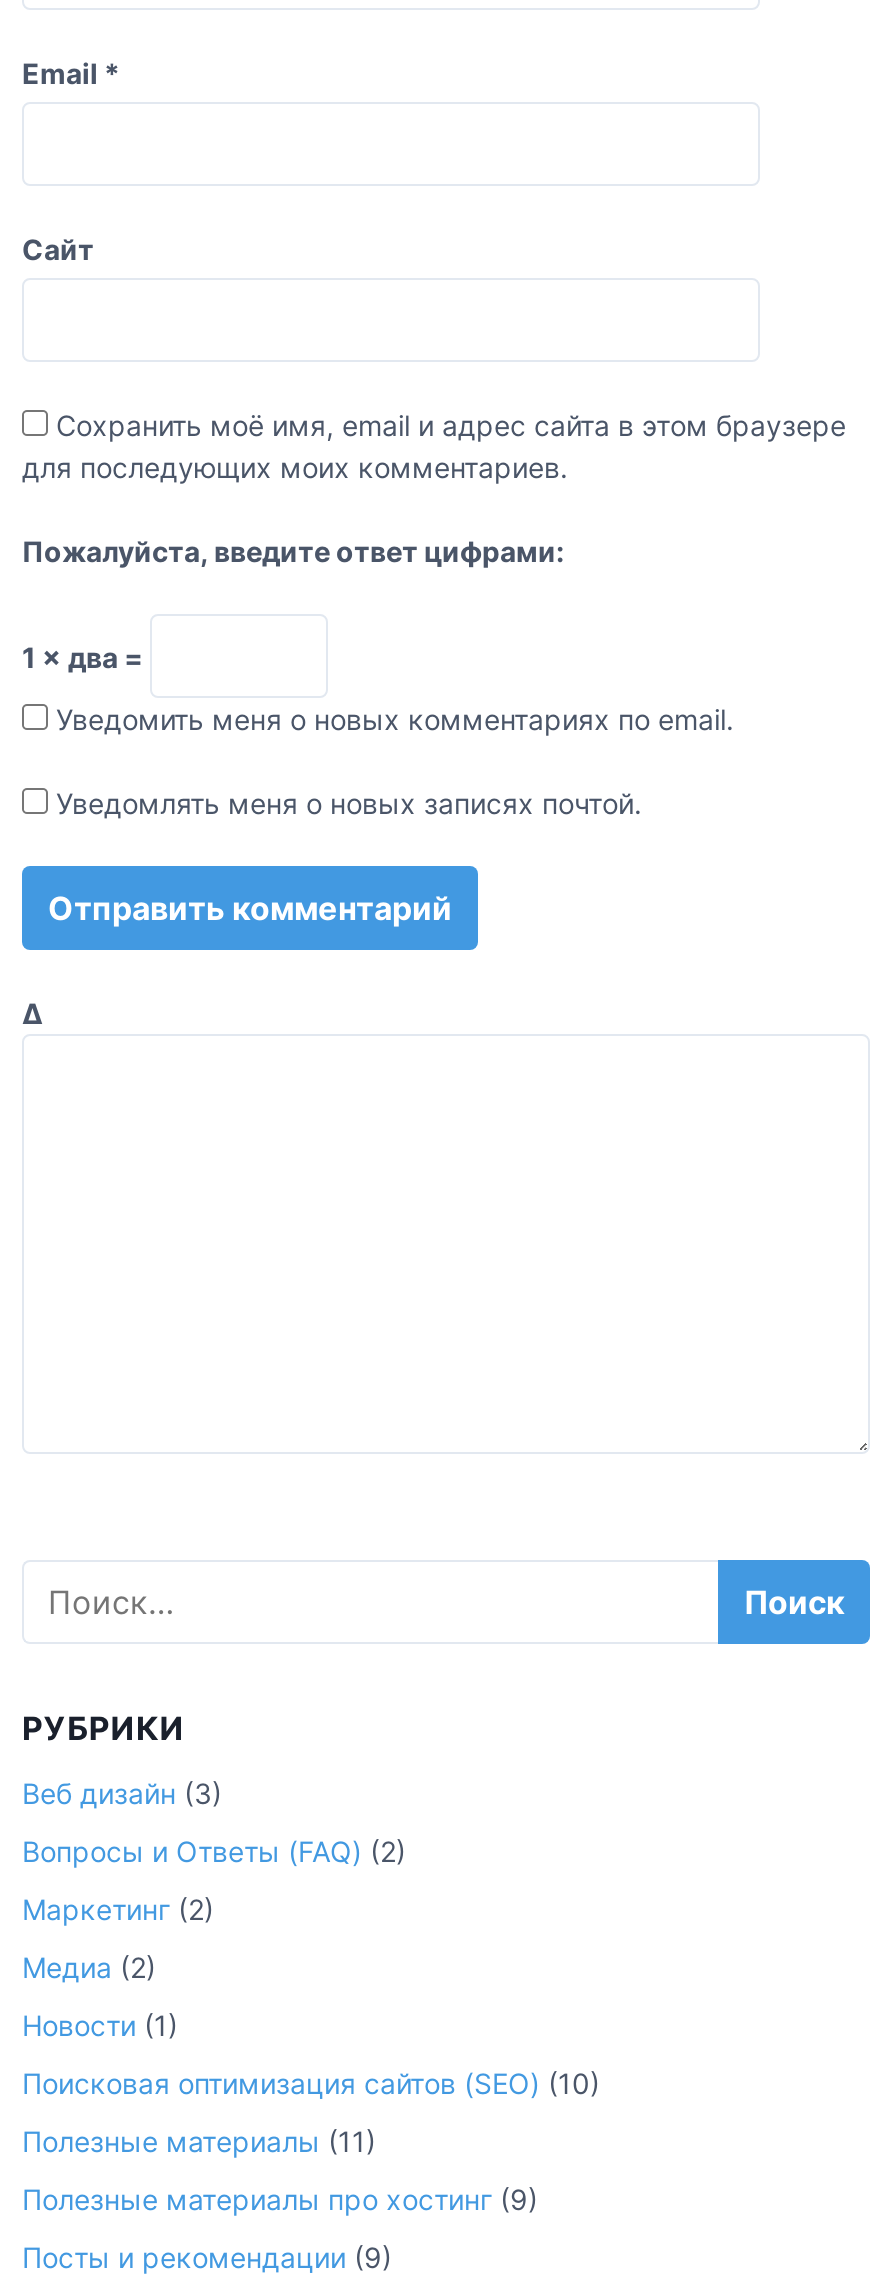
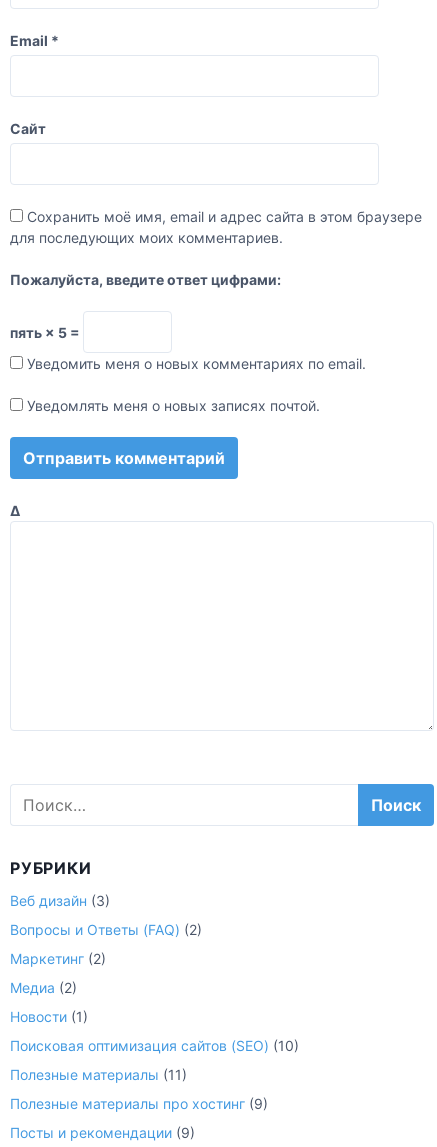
- 1 × два =
+ пять × 5 =
